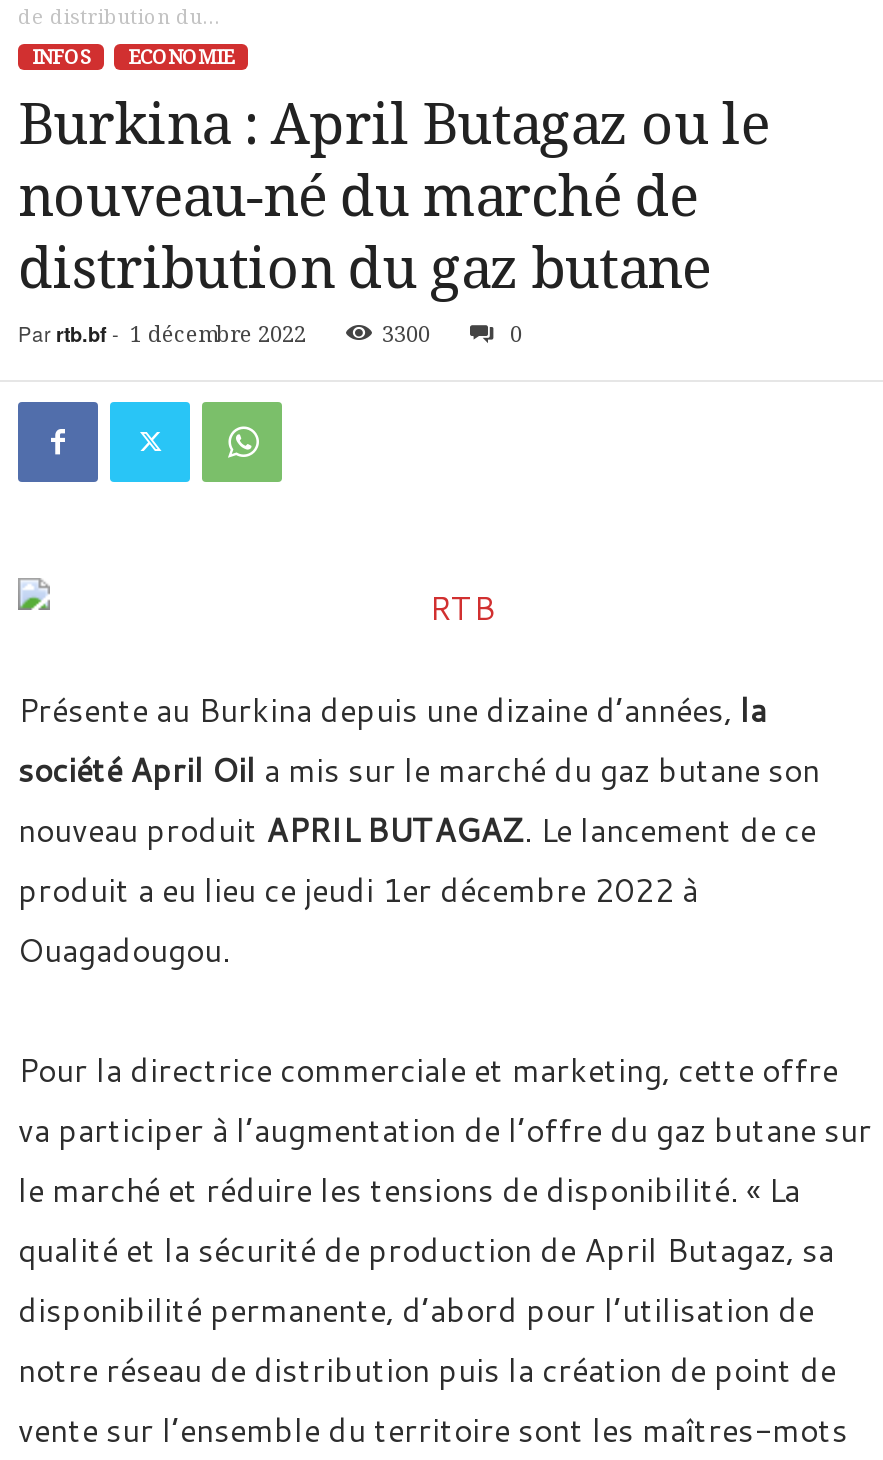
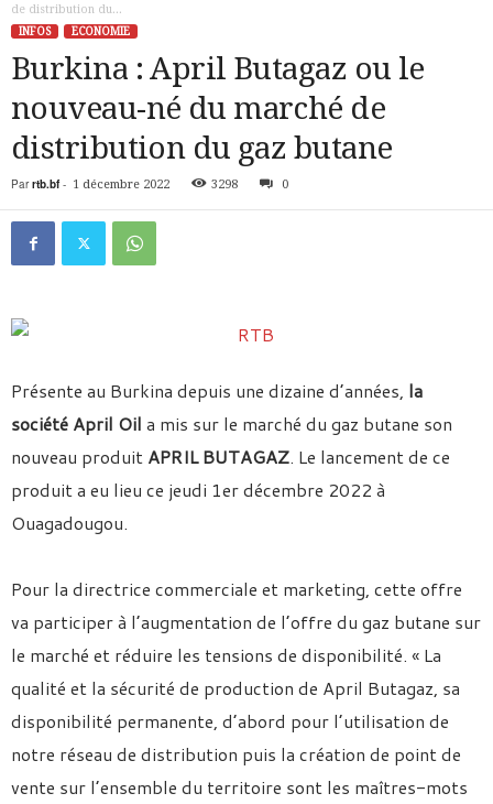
- 3300
+ 3298
